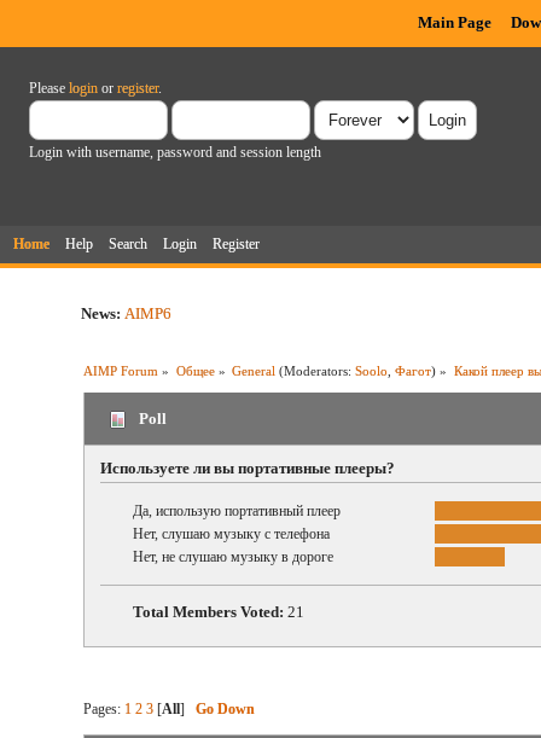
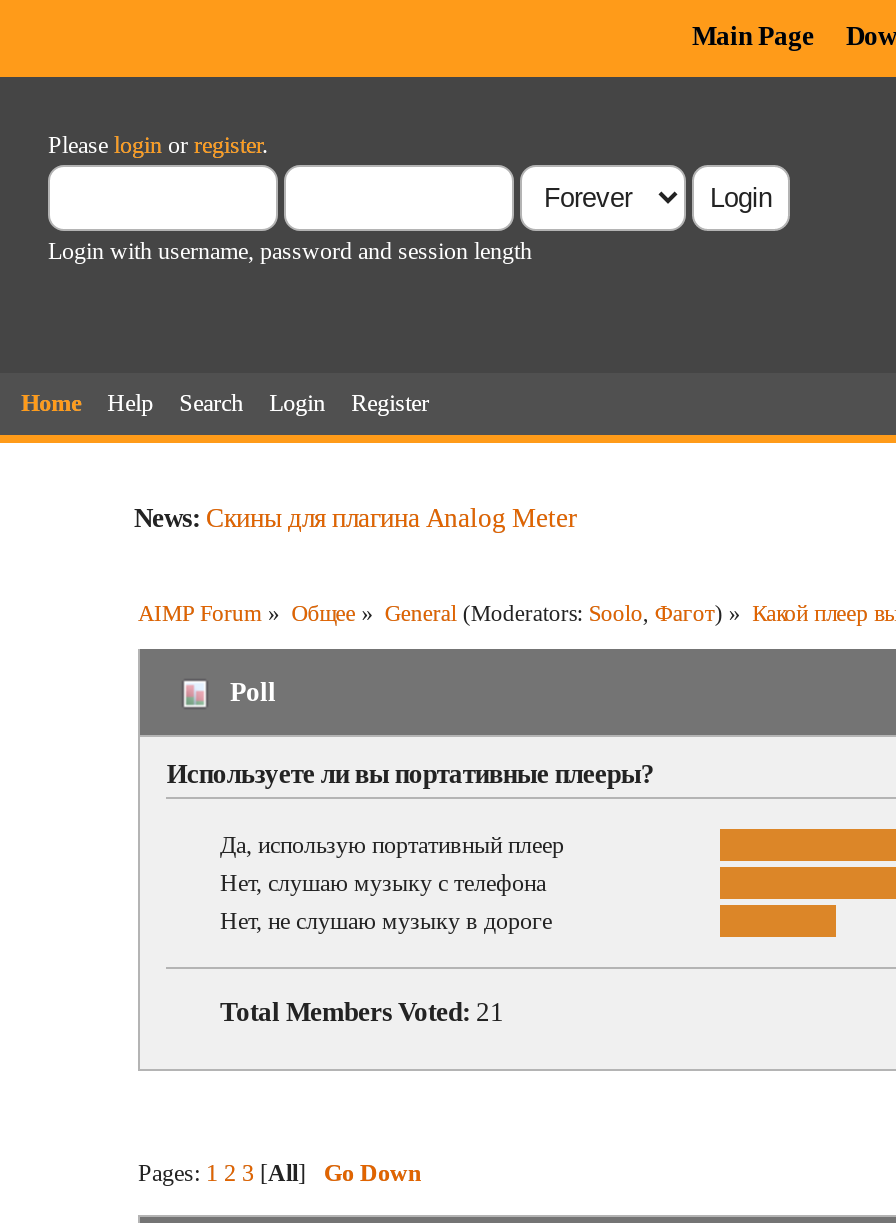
- News: AIMP6
+ News: Скины для плагина Analog Meter
